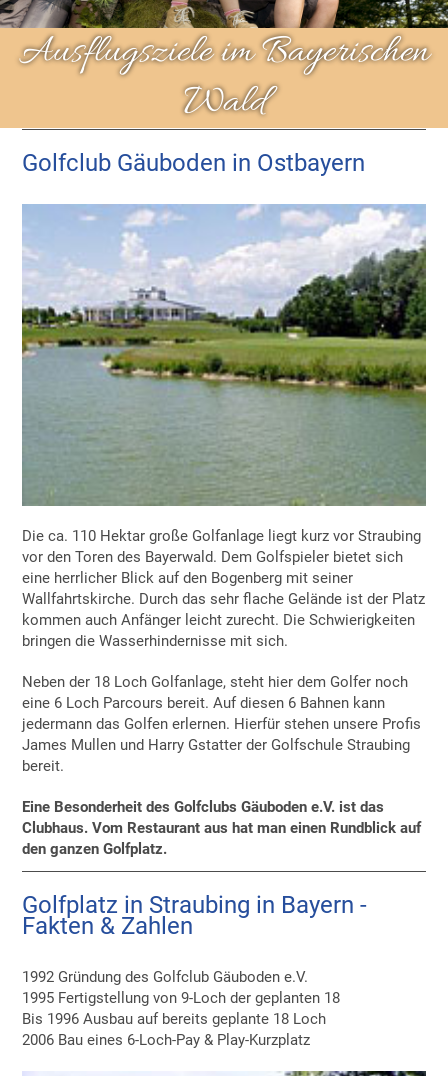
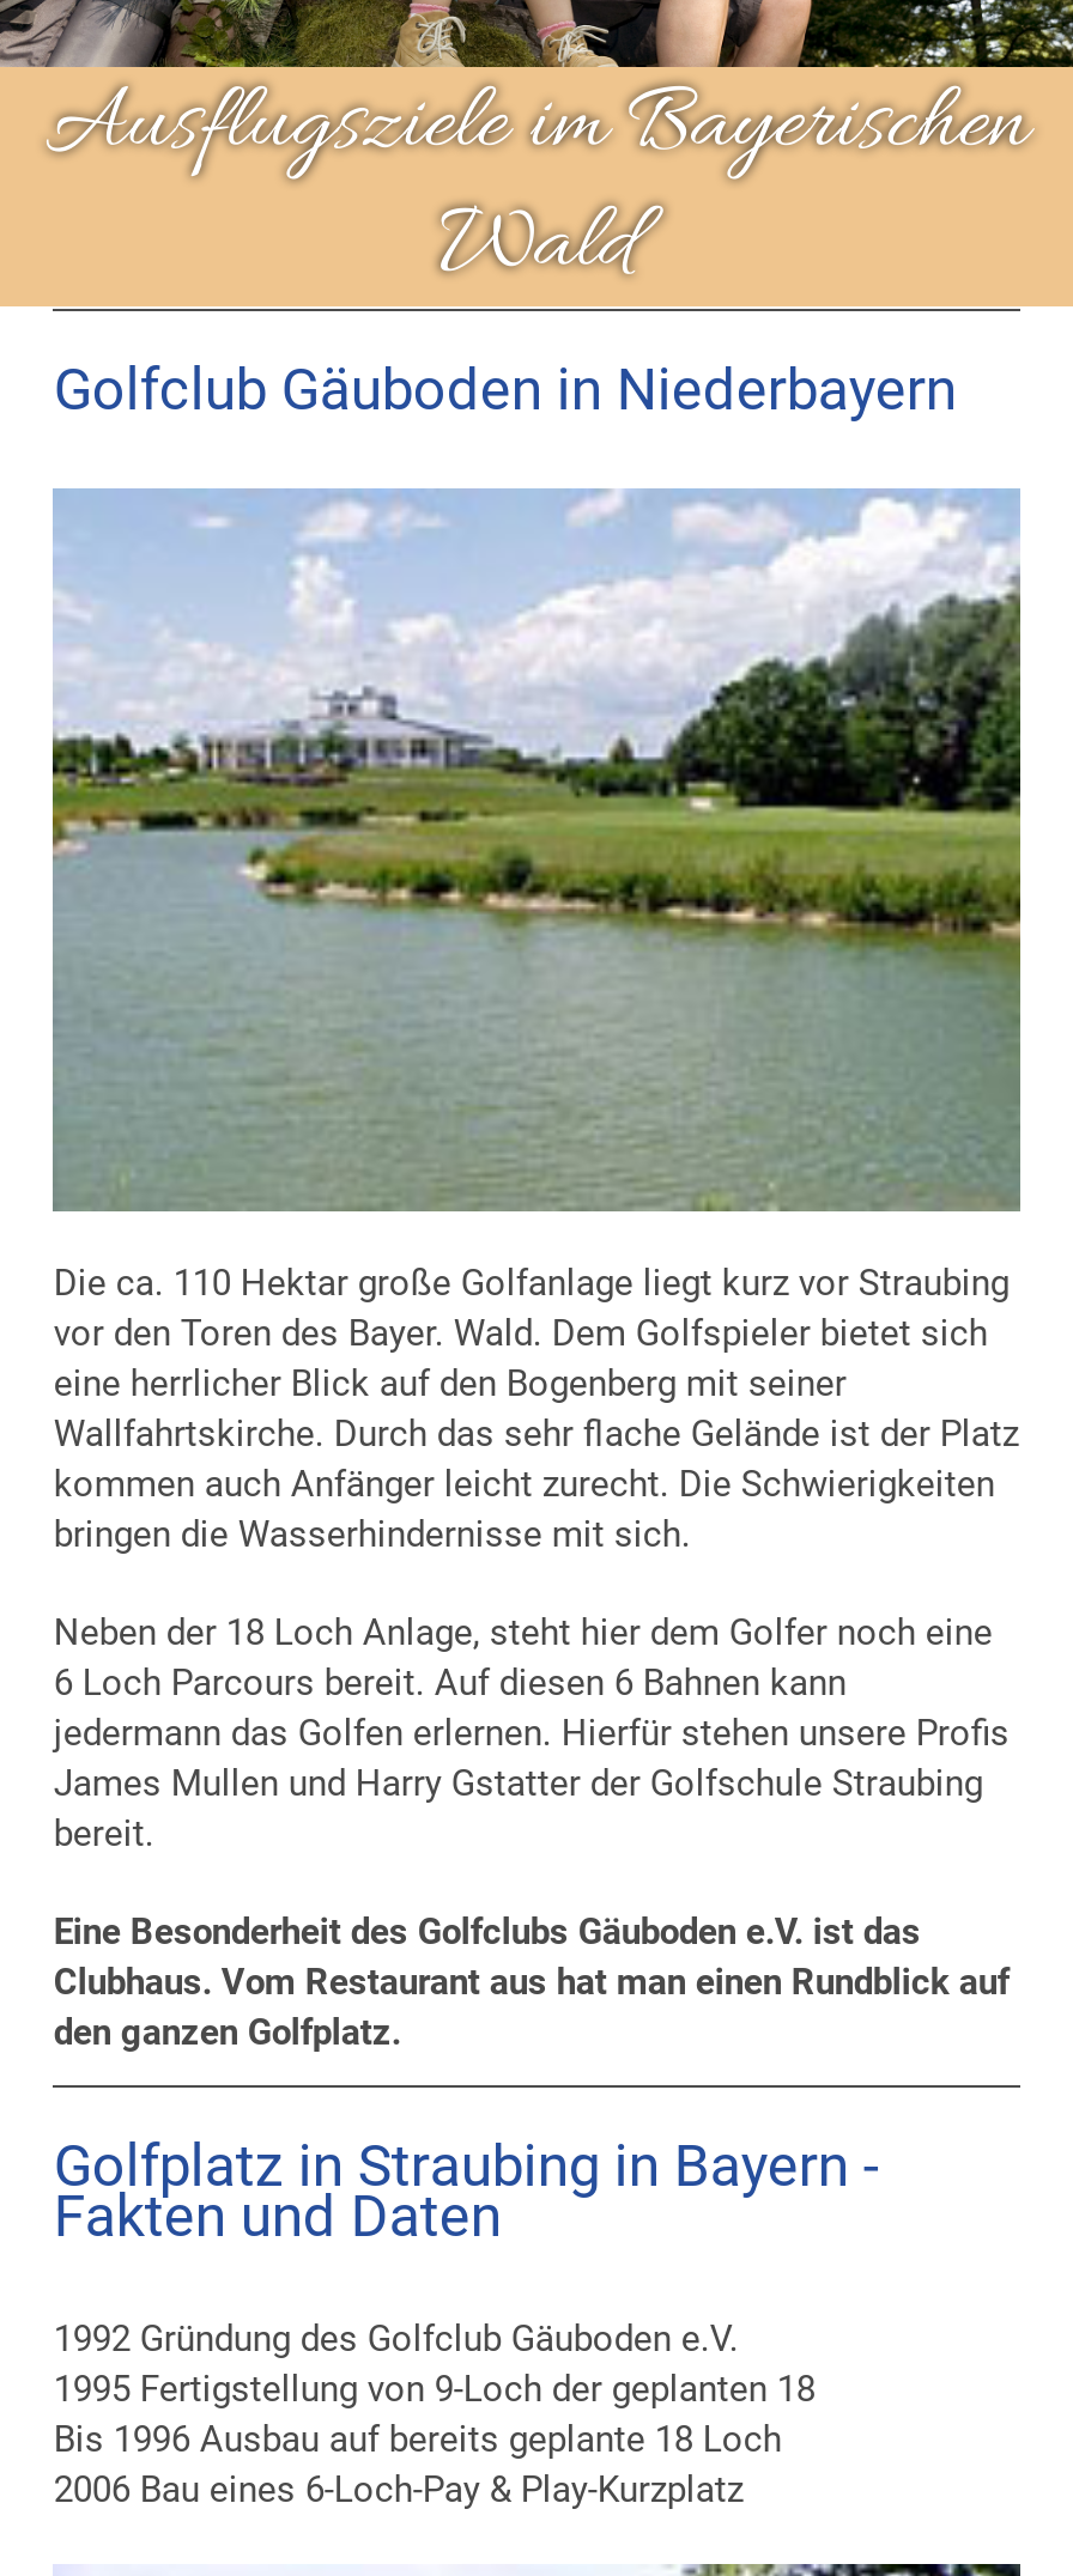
- Golfclub Gäuboden in Ostbayern
+ Golfclub Gäuboden in Niederbayern

- vor den Toren des Bayerwald. Dem Golfspieler bietet sich
+ vor den Toren des Bayer. Wald. Dem Golfspieler bietet sich

- Neben der 18 Loch Golfanlage, steht hier dem Golfer noch
- eine 6 Loch Parcours bereit. Auf diesen 6 Bahnen kann
+ Neben der 18 Loch Anlage, steht hier dem Golfer noch eine
+ 6 Loch Parcours bereit. Auf diesen 6 Bahnen kann

- Fakten & Zahlen
+ Fakten und Daten
